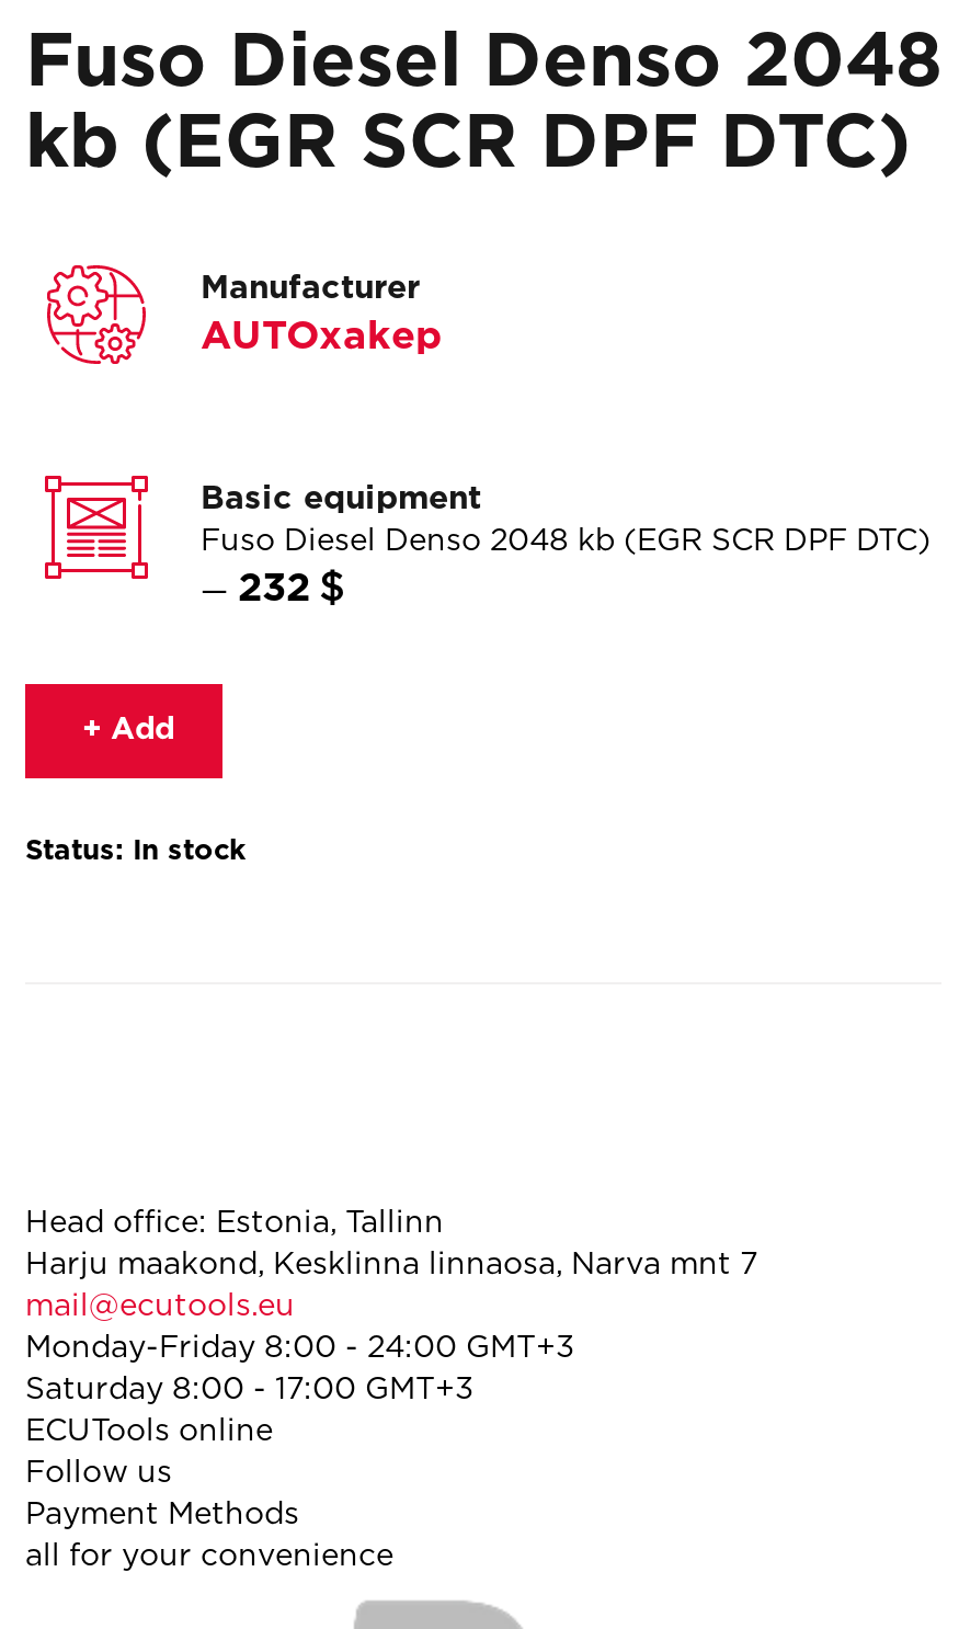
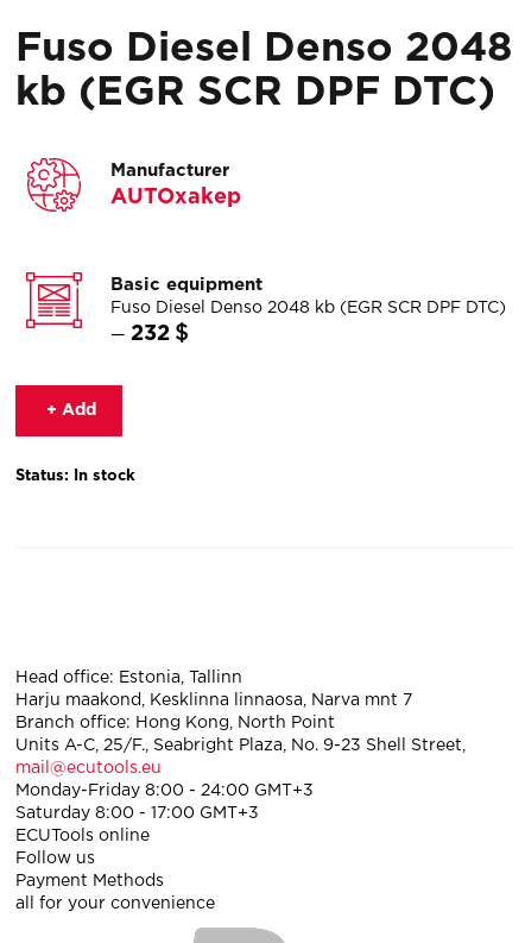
+ Branch office: Hong Kong, North Point
+ Units A-C, 25/F., Seabright Plaza, No. 9-23 Shell Street,
